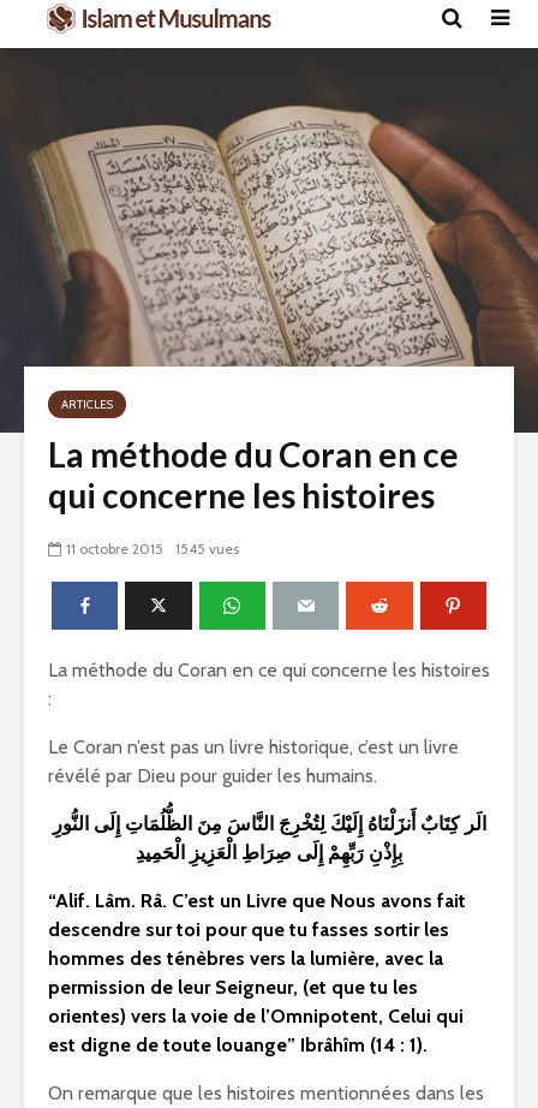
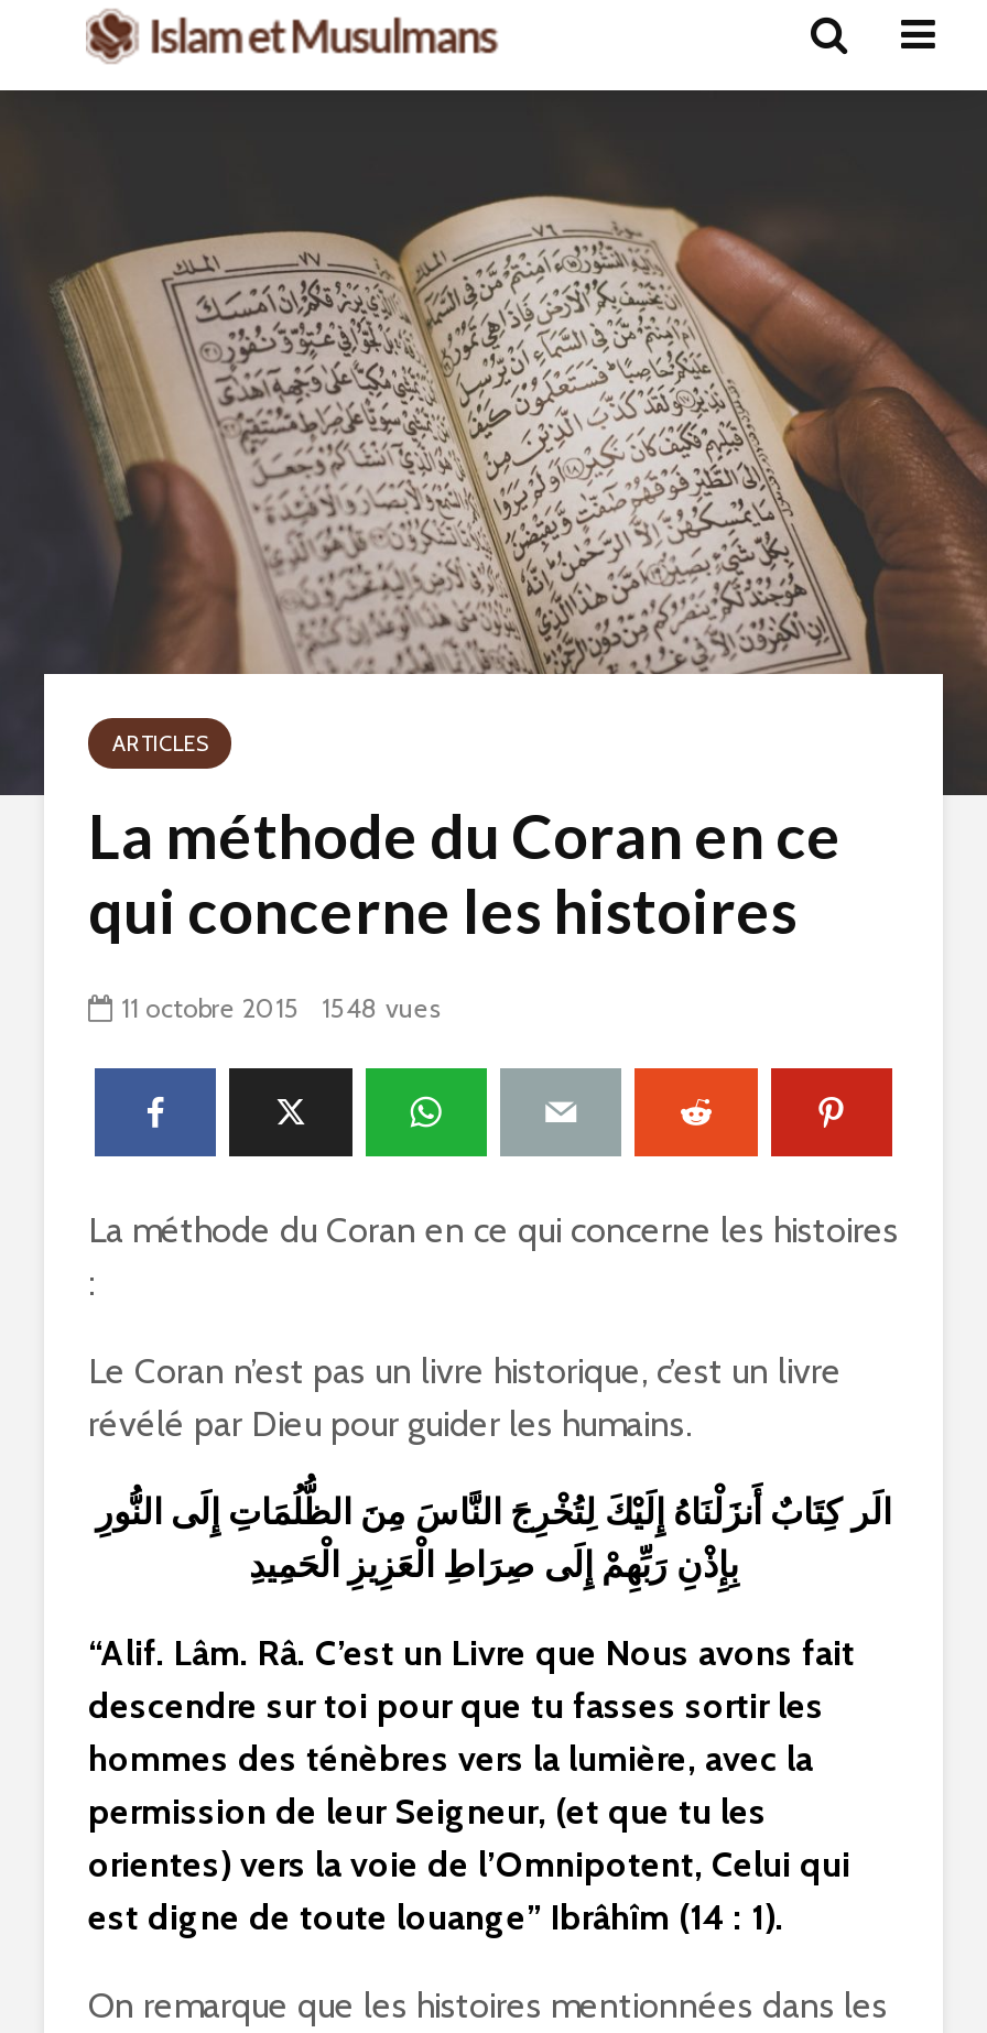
- 11 octobre 2015 1545 vues
+ 11 octobre 2015 1548 vues
